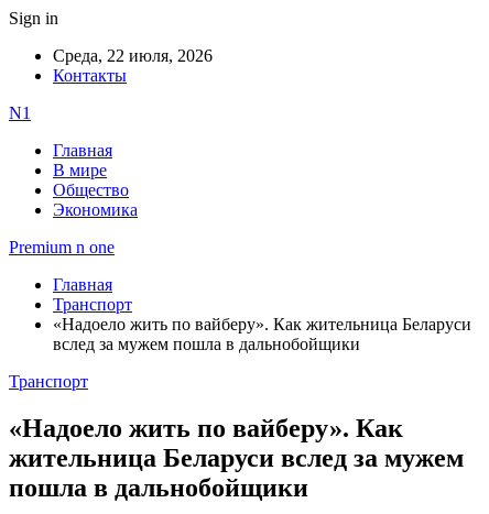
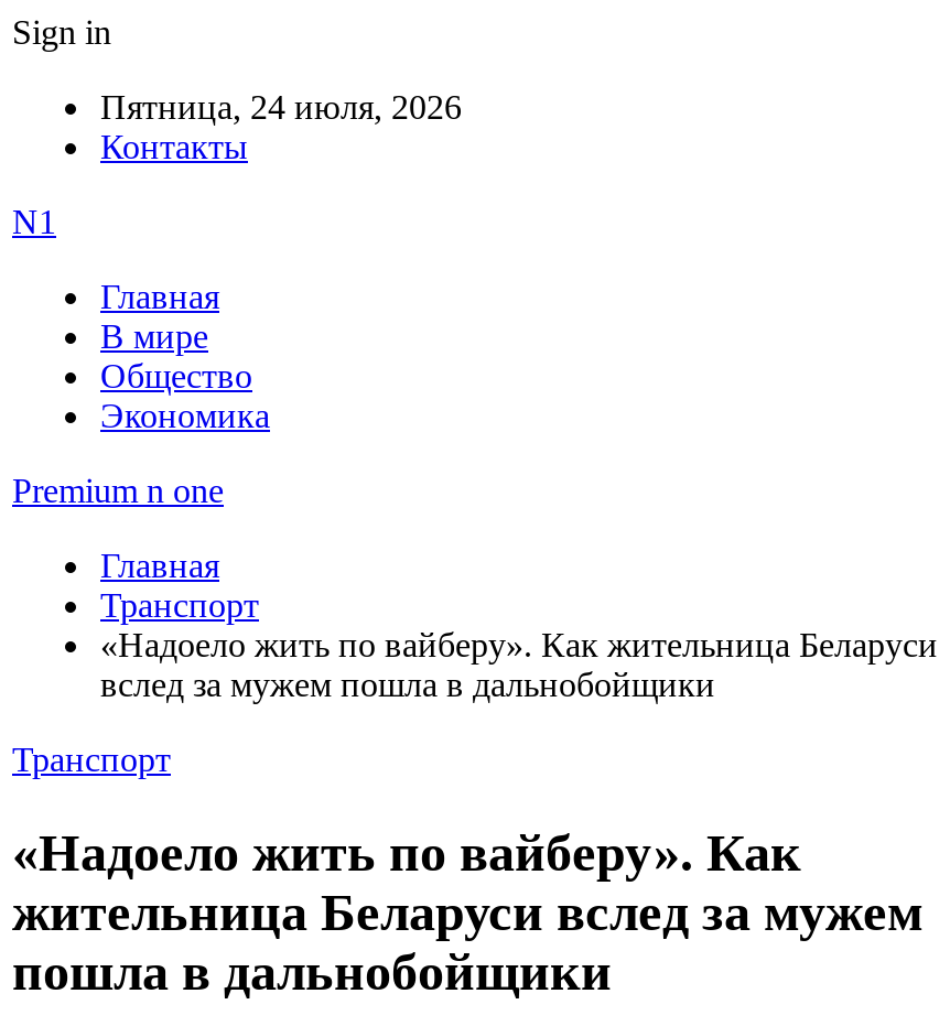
- Среда, 22 июля, 2026
+ Пятница, 24 июля, 2026
